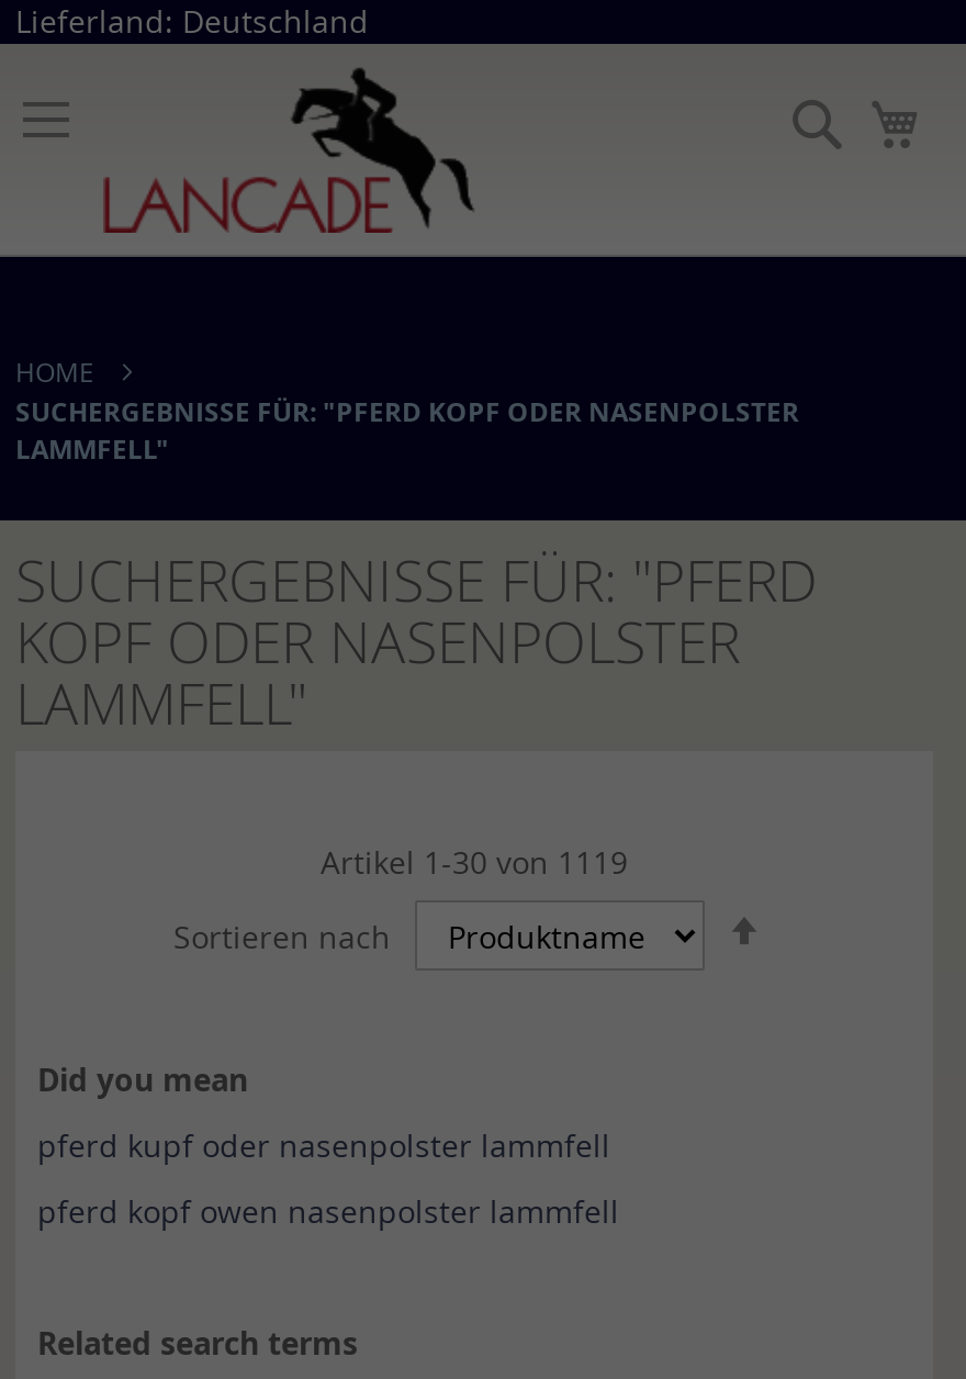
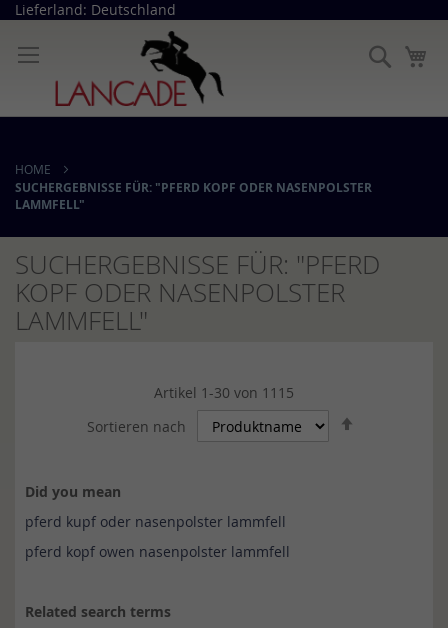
- Artikel 1 -30 von 1119
+ Artikel 1 -30 von 1115
